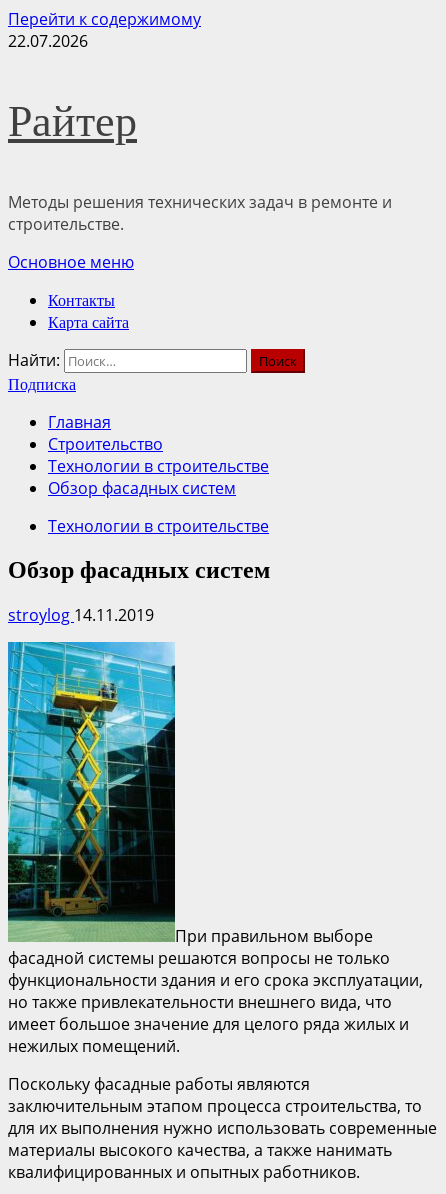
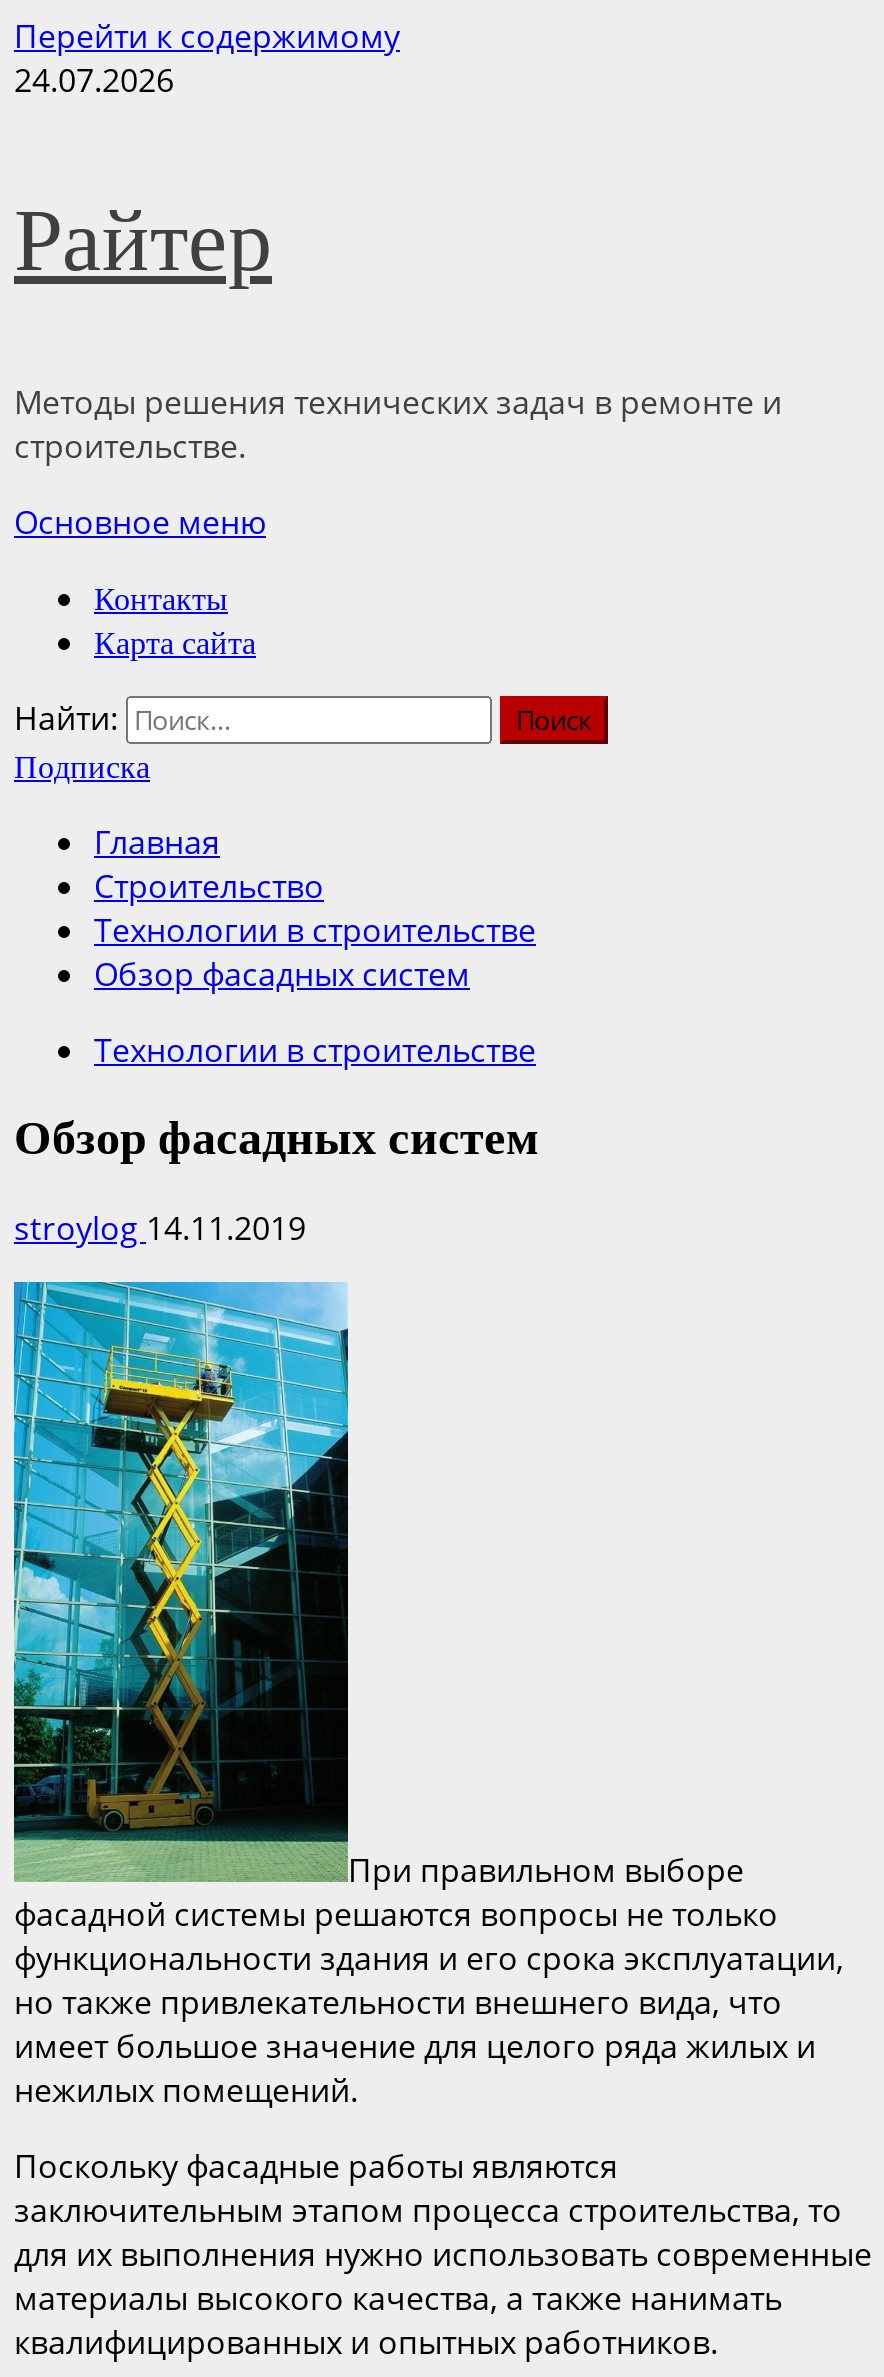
- 22.07.2026
+ 24.07.2026
